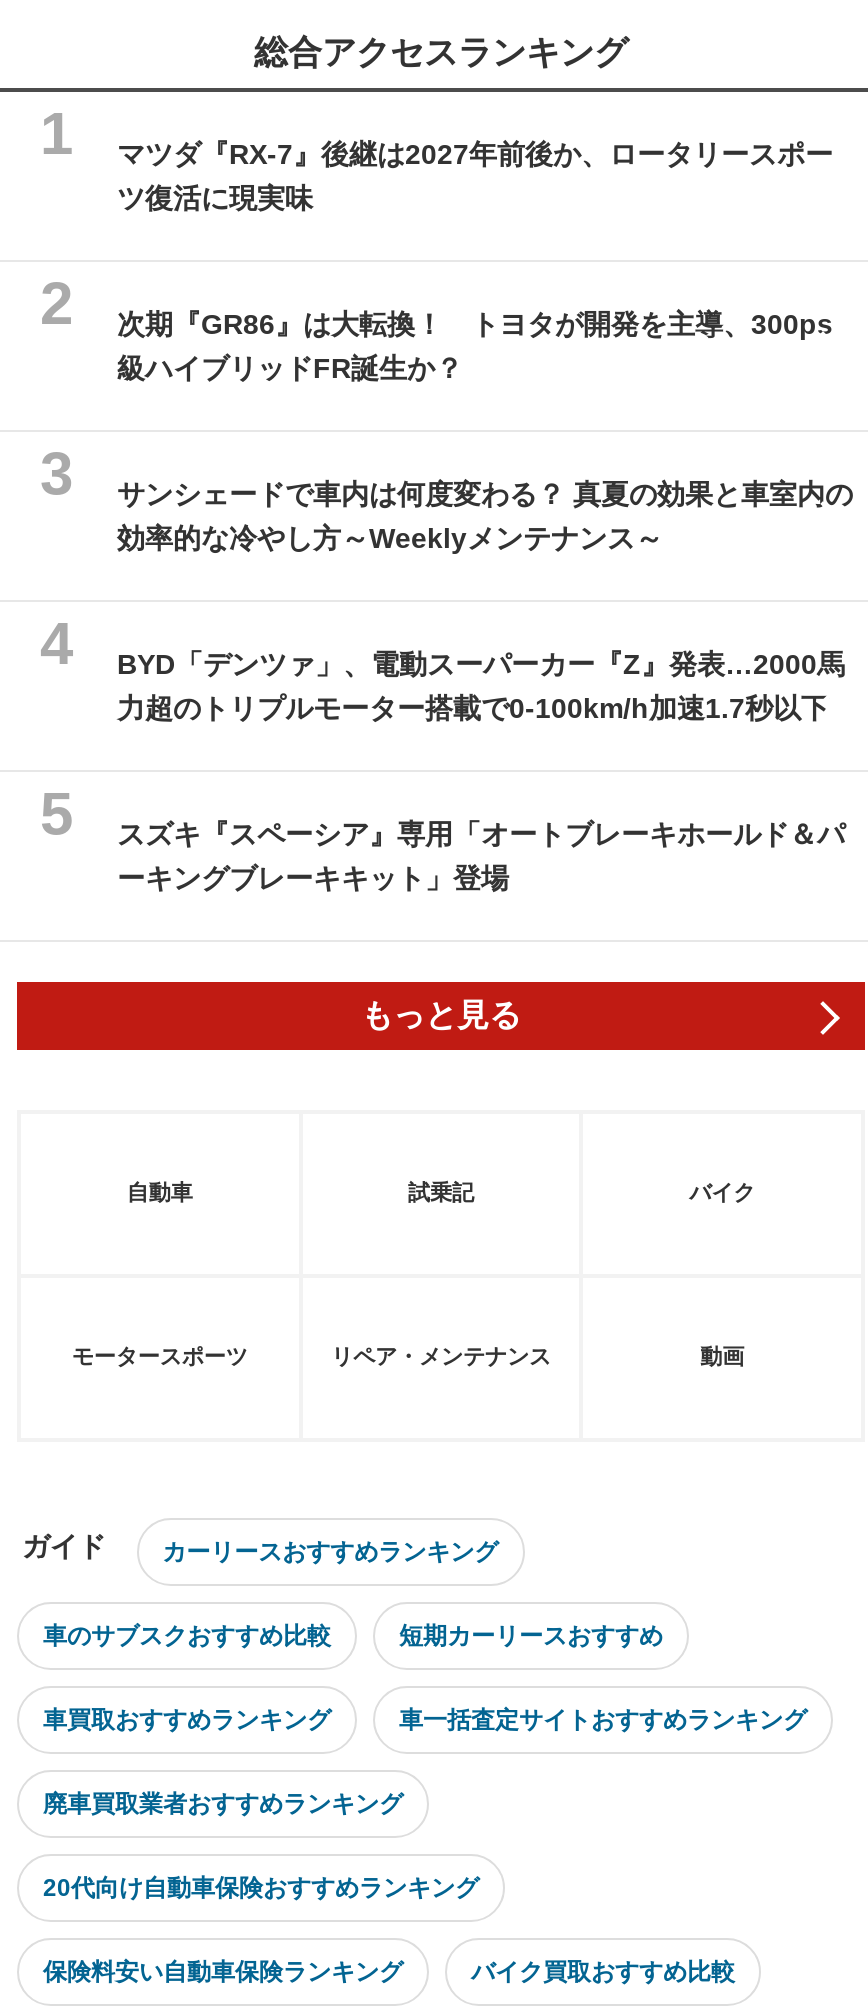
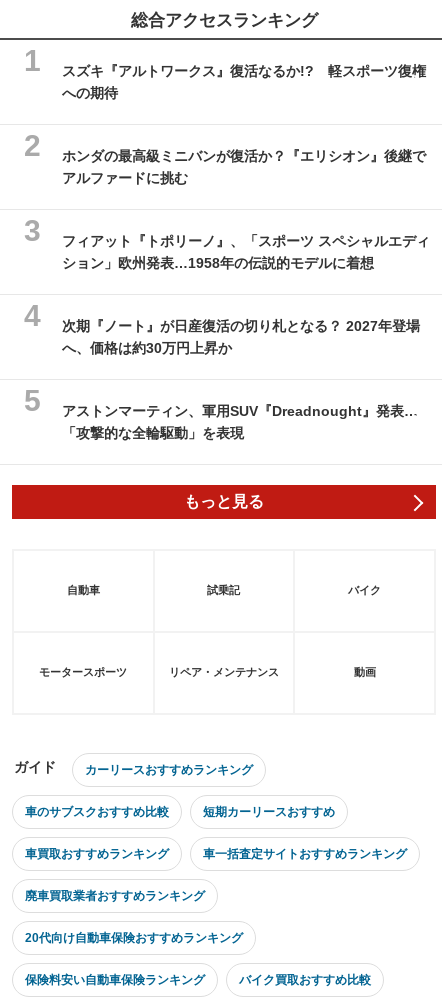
- マツダ『RX-7』後継は2027年前後か、ロータリースポー
- ツ復活に現実味
+ スズキ『アルトワークス』復活なるか!? 軽スポーツ復権
+ への期待

- 次期『GR86』は大転換！ トヨタが開発を主導、300ps
- 級ハイブリッドFR誕生か？
+ ホンダの最高級ミニバンが復活か？『エリシオン』後継で
+ アルファードに挑む

- サンシェードで車内は何度変わる？ 真夏の効果と車室内の
- 効率的な冷やし方～Weeklyメンテナンス～
+ フィアット『トポリーノ』、「スポーツ スペシャルエディ
+ ション」欧州発表…1958年の伝説的モデルに着想

- BYD「デンツァ」、電動スーパーカー『Z』発表…2000馬
- 力超のトリプルモーター搭載で0-100km/h加速1.7秒以下
+ 次期『ノート』が日産復活の切り札となる？ 2027年登場
+ へ、価格は約30万円上昇か

- スズキ『スペーシア』専用「オートブレーキホールド＆パ
- ーキングブレーキキット」登場
+ アストンマーティン、軍用SUV『Dreadnought』発表…
+ 「攻撃的な全輪駆動」を表現
